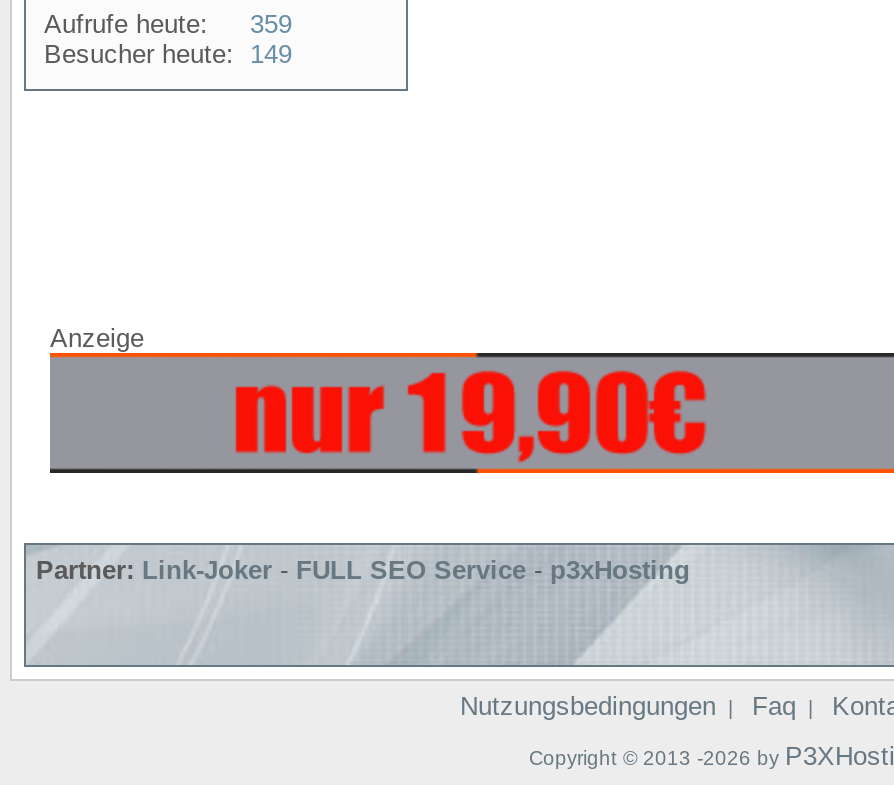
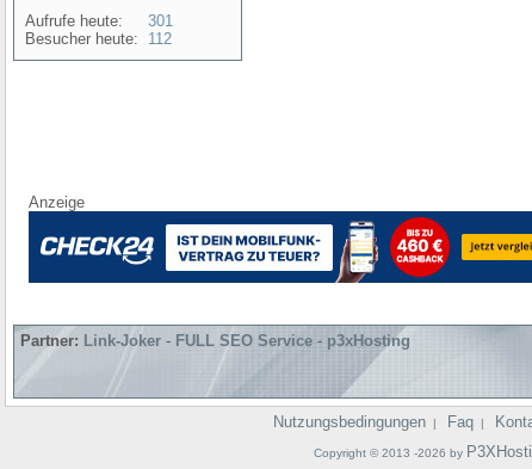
- Aufrufe heute: 359
+ Aufrufe heute: 301

- Besucher heute: 149
+ Besucher heute: 112

- [image]
+ [image]
